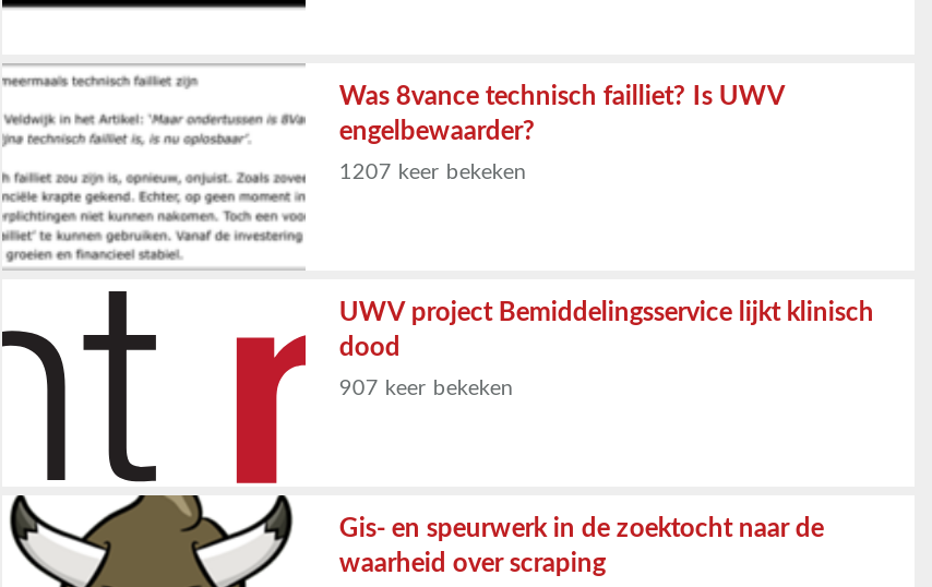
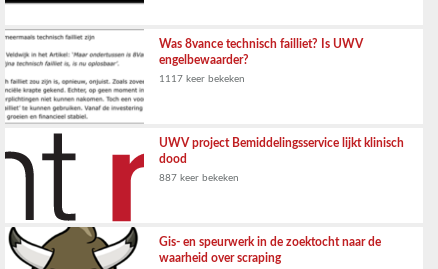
- 1207 keer bekeken
+ 1117 keer bekeken

- 907 keer bekeken
+ 887 keer bekeken
